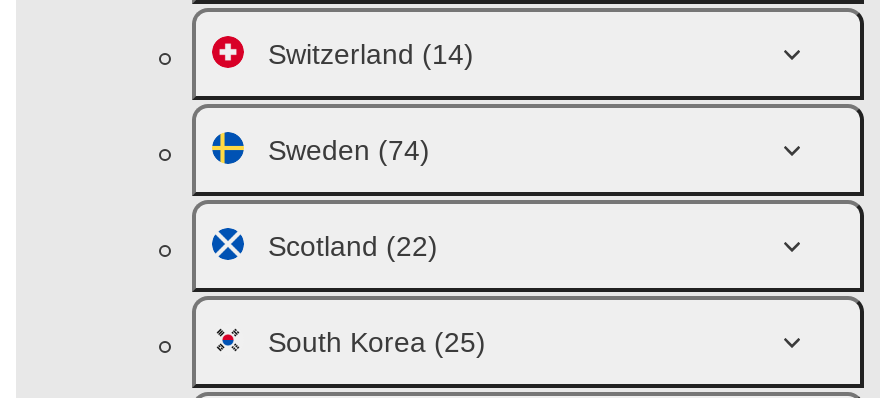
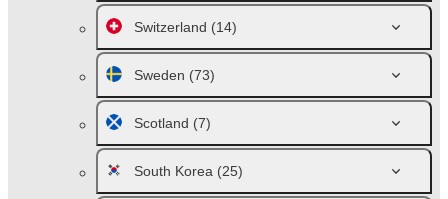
- Sweden (74)
+ Sweden (73)

- Scotland (22)
+ Scotland (7)
